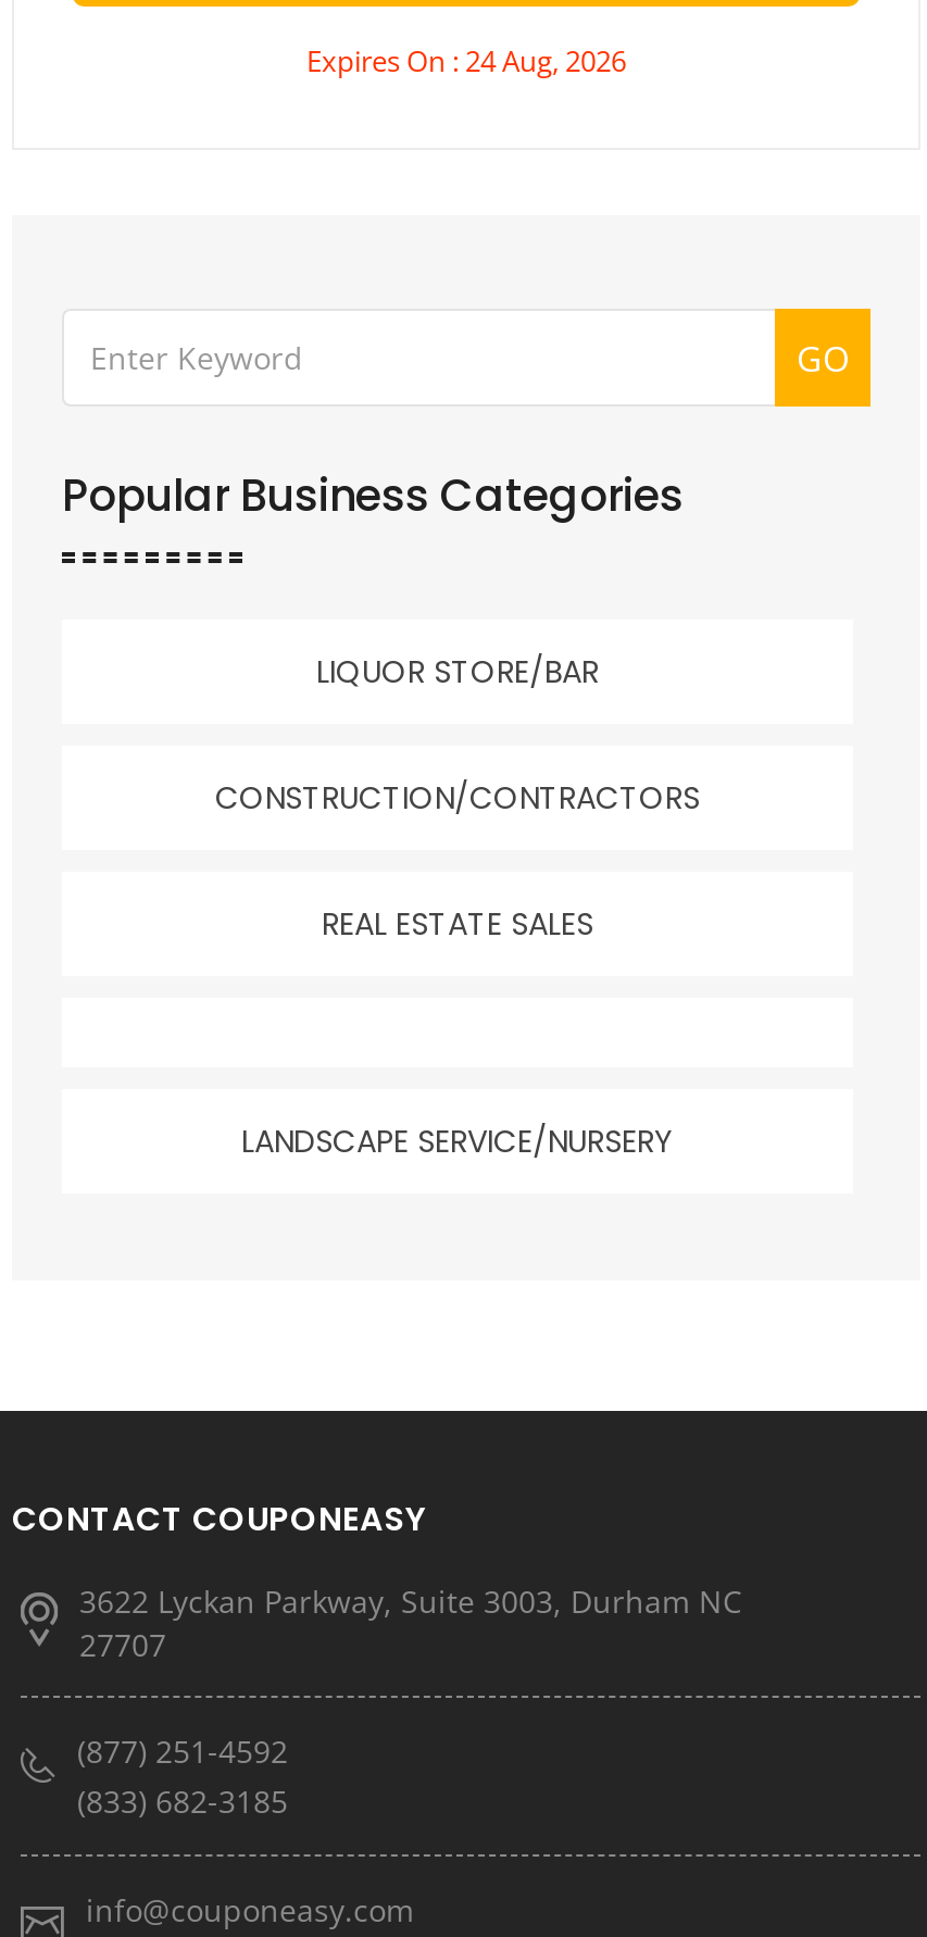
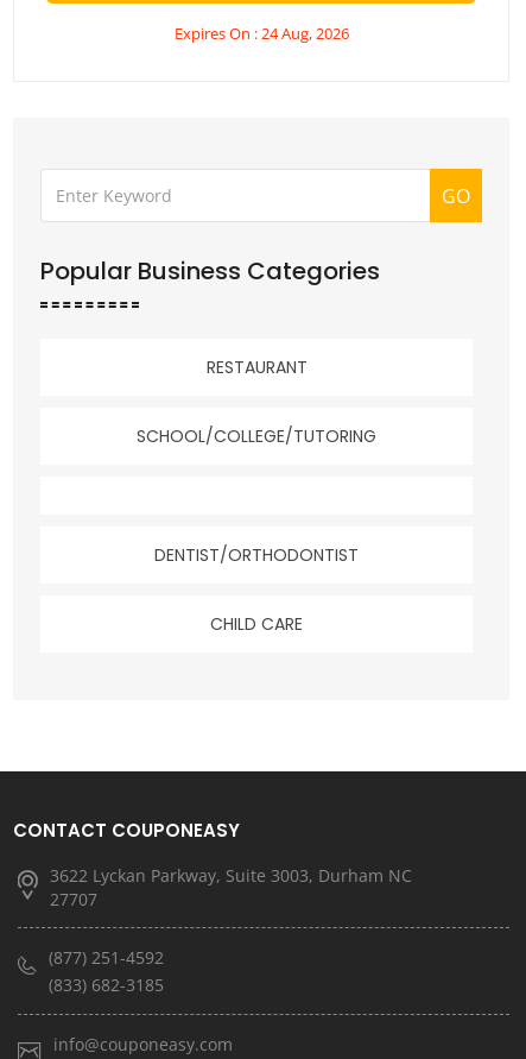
- LIQUOR STORE/BAR
+ RESTAURANT

- CONSTRUCTION/CONTRACTORS
+ SCHOOL/COLLEGE/TUTORING

- REAL ESTATE SALES
+ DENTIST/ORTHODONTIST

- LANDSCAPE SERVICE/NURSERY
+ CHILD CARE
